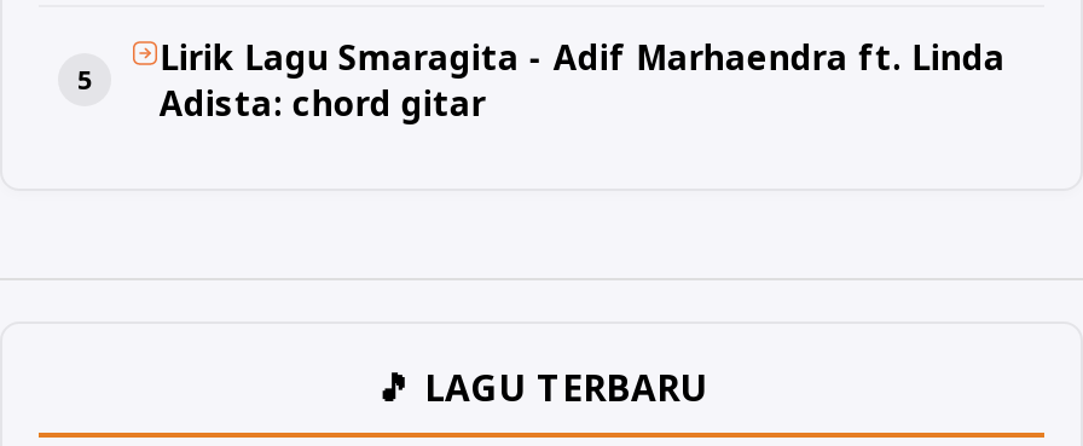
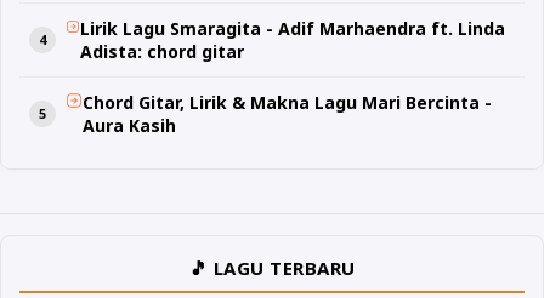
+ Chord Gitar, Lirik & Makna Lagu Mari Bercinta -
+ Aura Kasih
